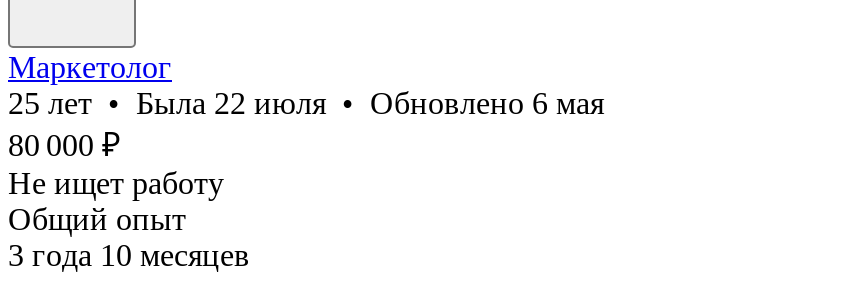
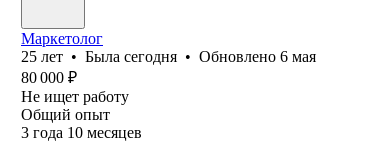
- 25 лет • Была 22 июля • Обновлено 6 мая
+ 25 лет • Была сегодня • Обновлено 6 мая
